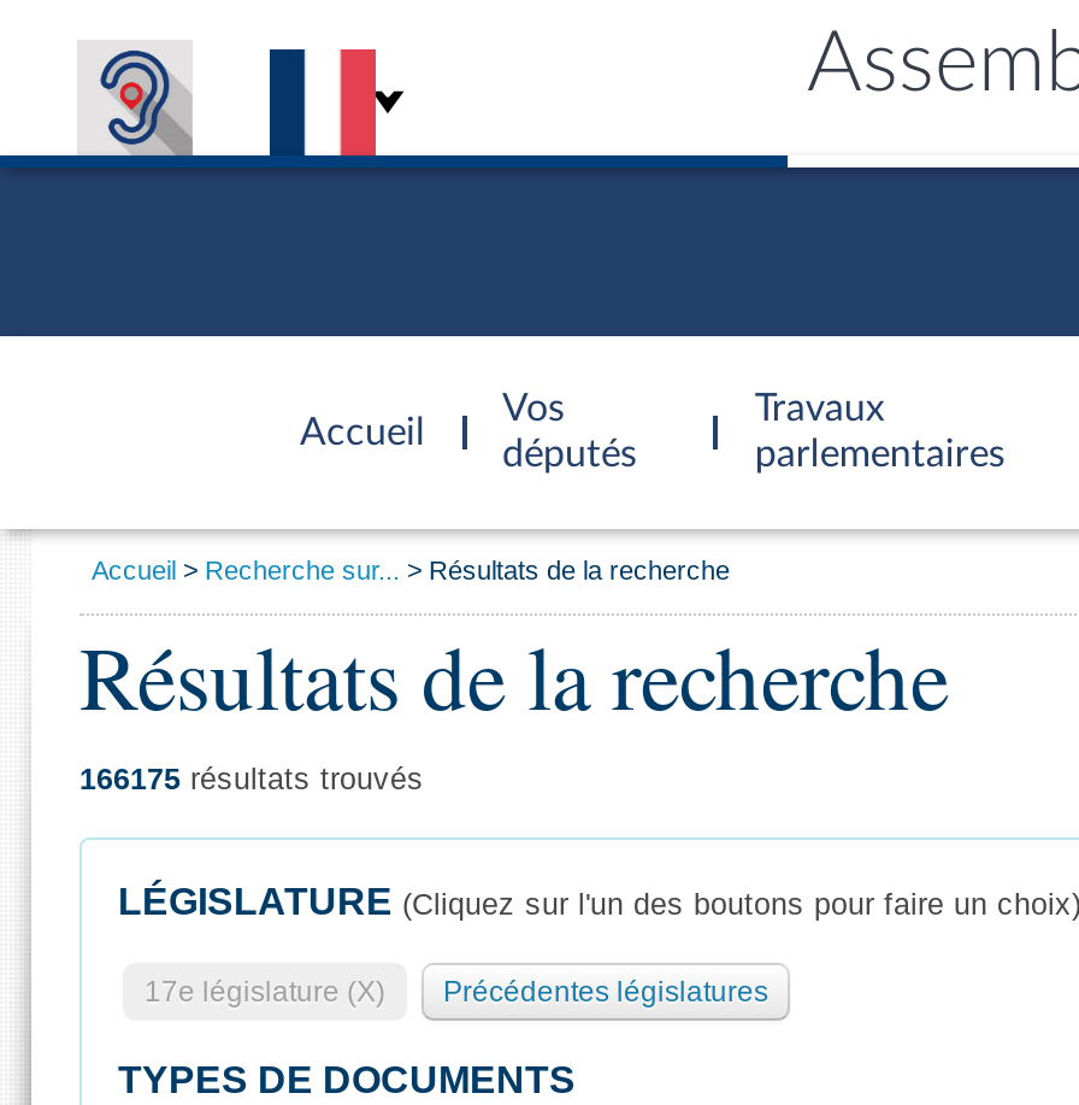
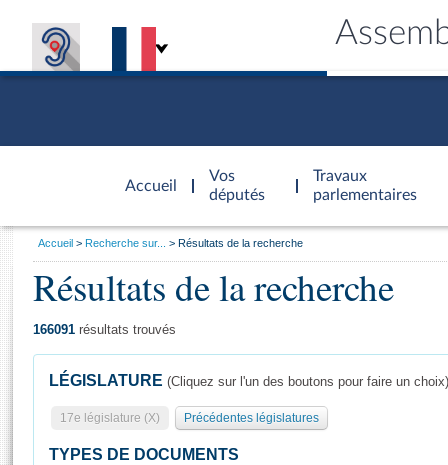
- 166175 résultats trouvés
+ 166091 résultats trouvés
